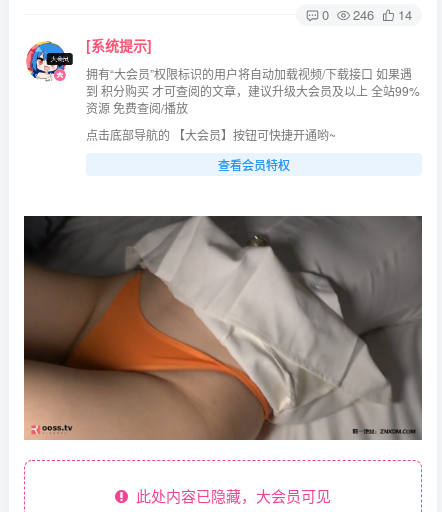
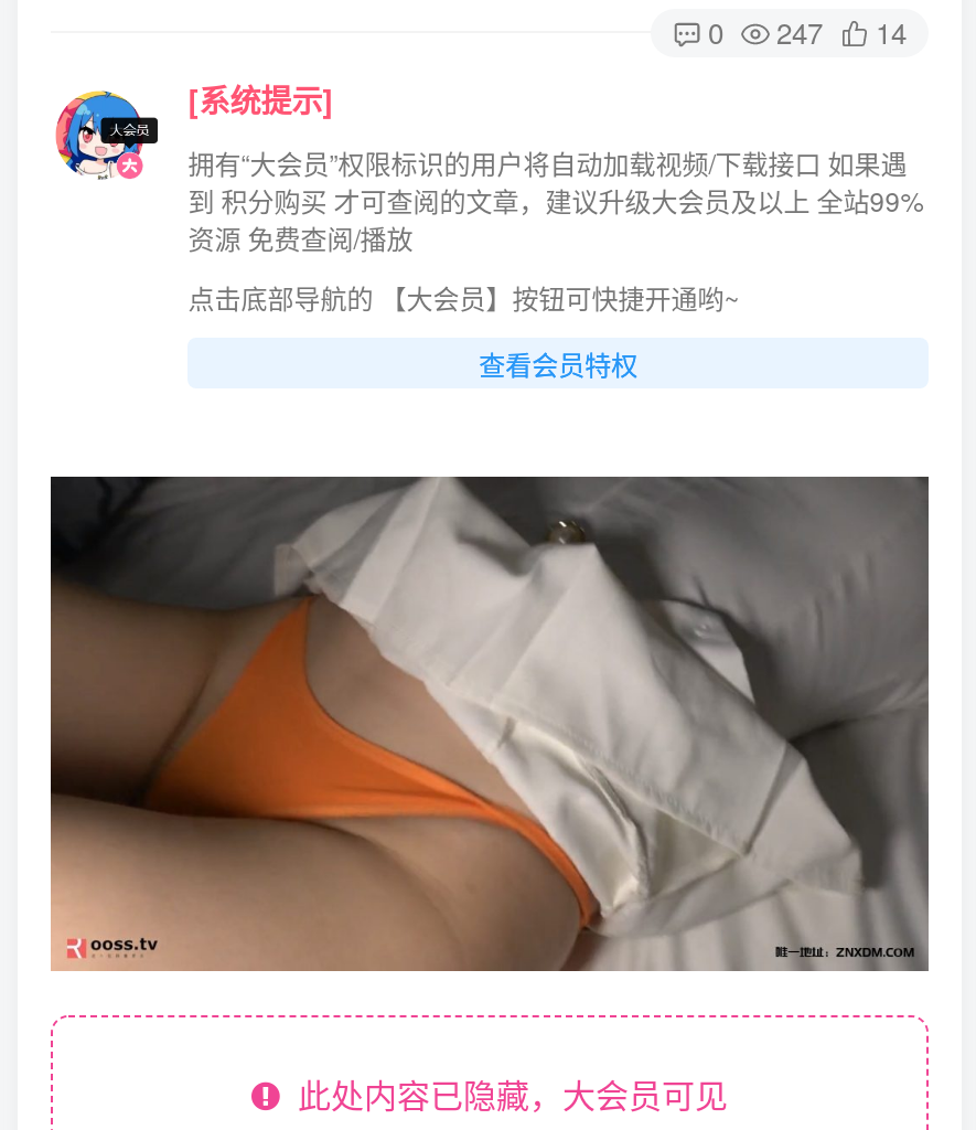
- 0 246 14
+ 0 247 14
